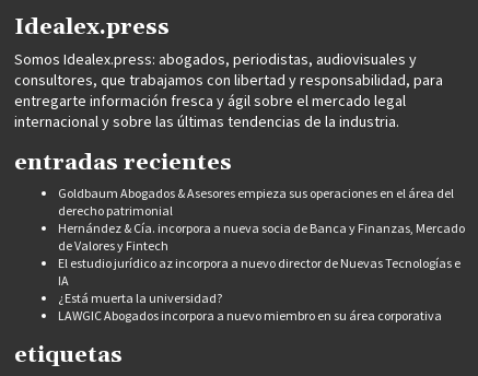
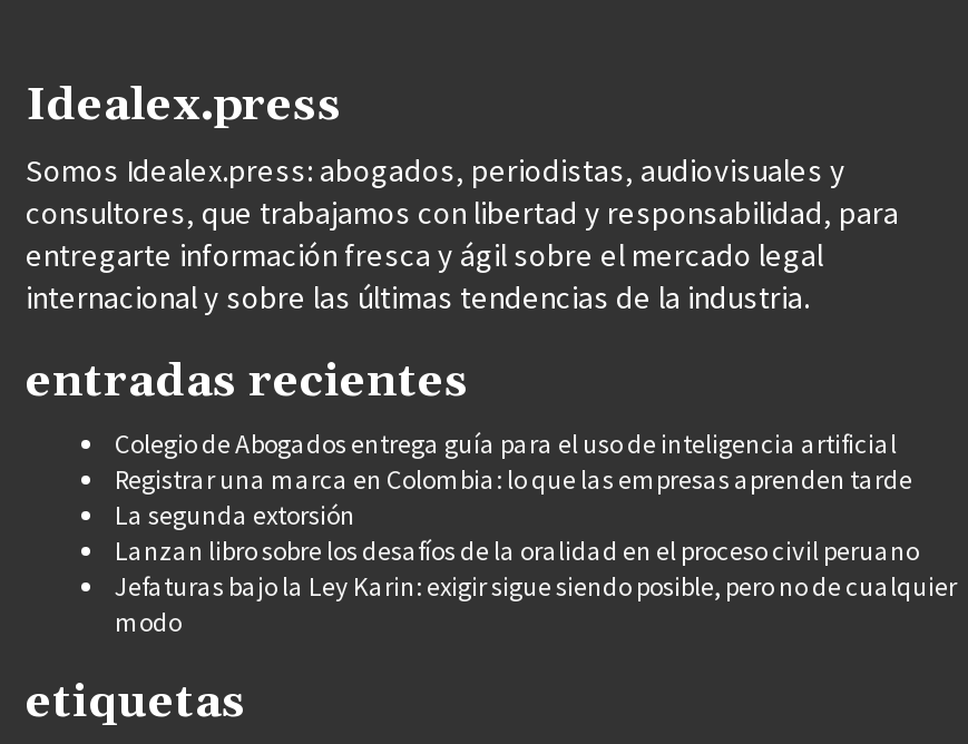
- Goldbaum Abogados & Asesores empieza sus operaciones en el área del
- derecho patrimonial
- Hernández & Cía. incorpora a nueva socia de Banca y Finanzas, Mercado
- de Valores y Fintech
- El estudio jurídico az incorpora a nuevo director de Nuevas Tecnologías e
- IA
- ¿Está muerta la universidad?
- LAWGIC Abogados incorpora a nuevo miembro en su área corporativa
+ Colegio de Abogados entrega guía para el uso de inteligencia artificial
+ Registrar una marca en Colombia: lo que las empresas aprenden tarde
+ La segunda extorsión
+ Lanzan libro sobre los desafíos de la oralidad en el proceso civil peruano
+ Jefaturas bajo la Ley Karin: exigir sigue siendo posible, pero no de cualquier
+ modo
